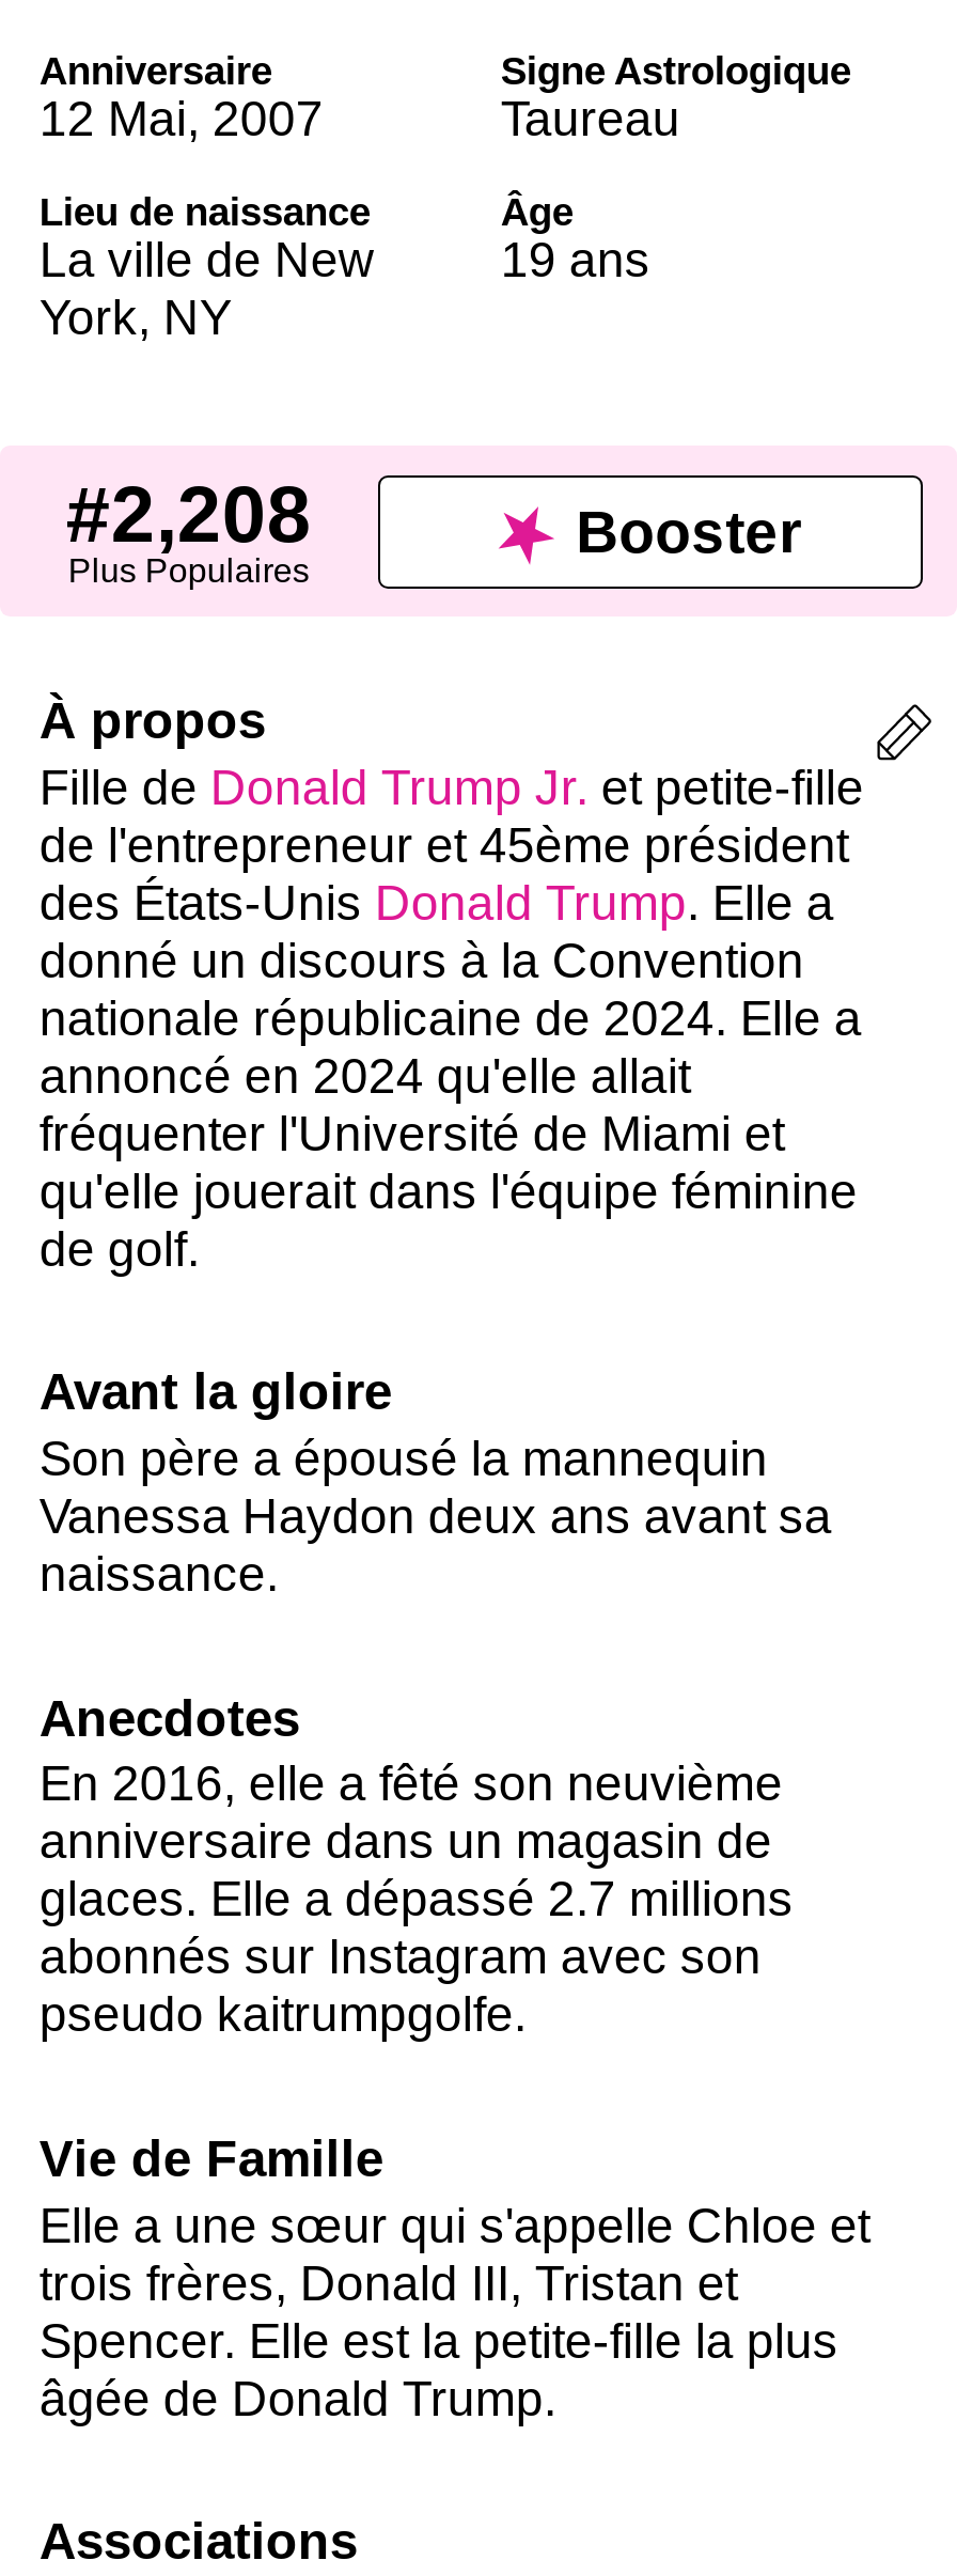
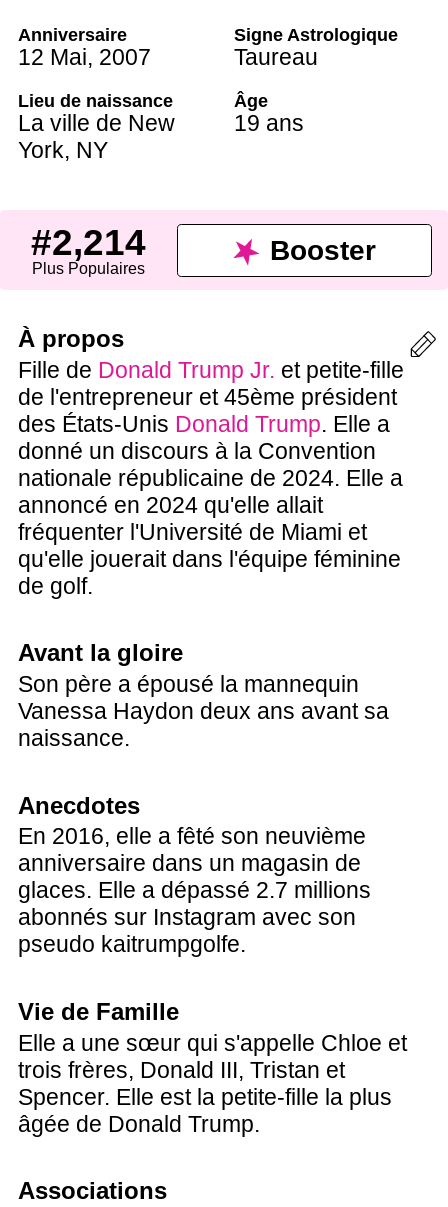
- #2,208
+ #2,214
